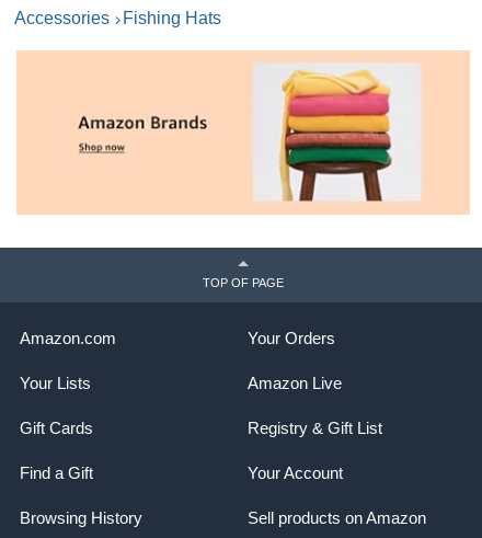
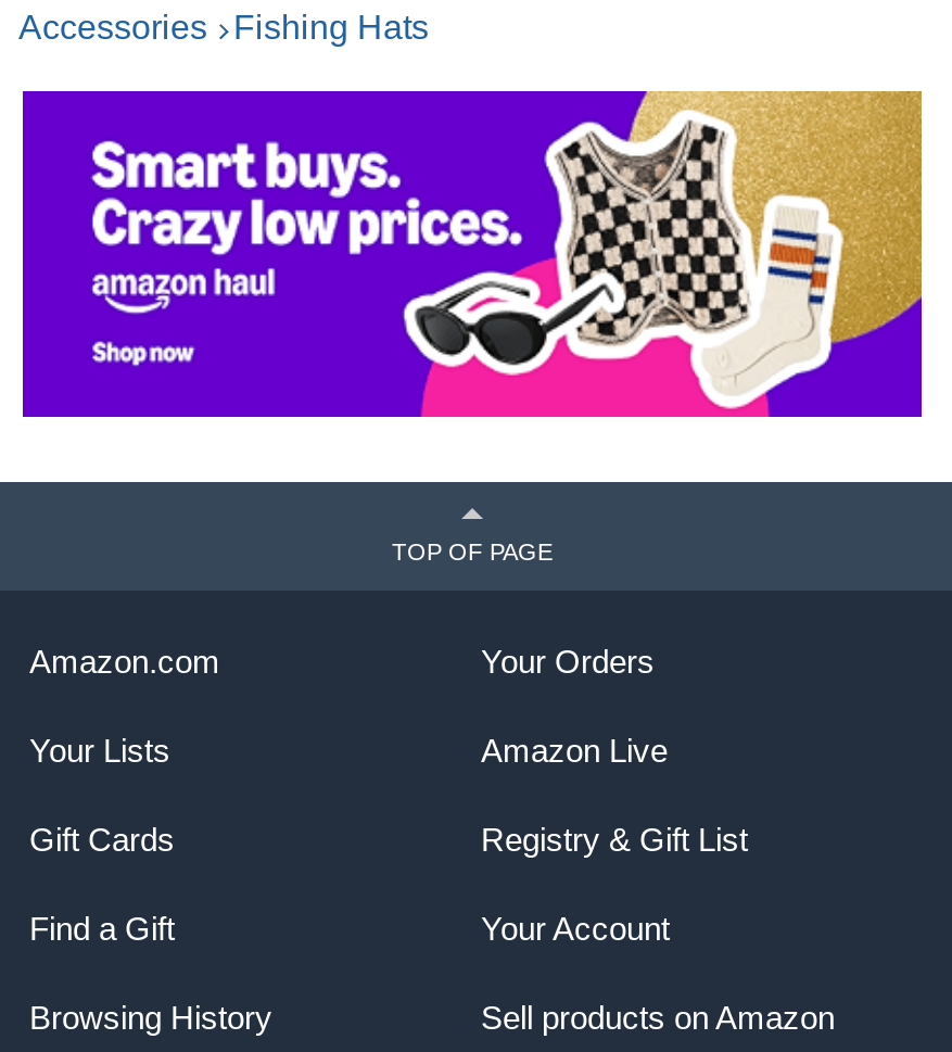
- [image]
+ [image]
